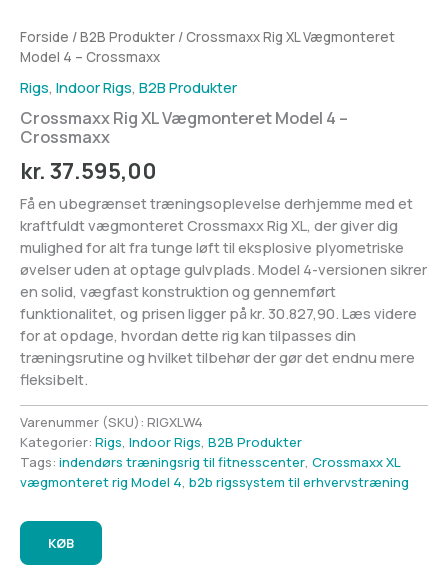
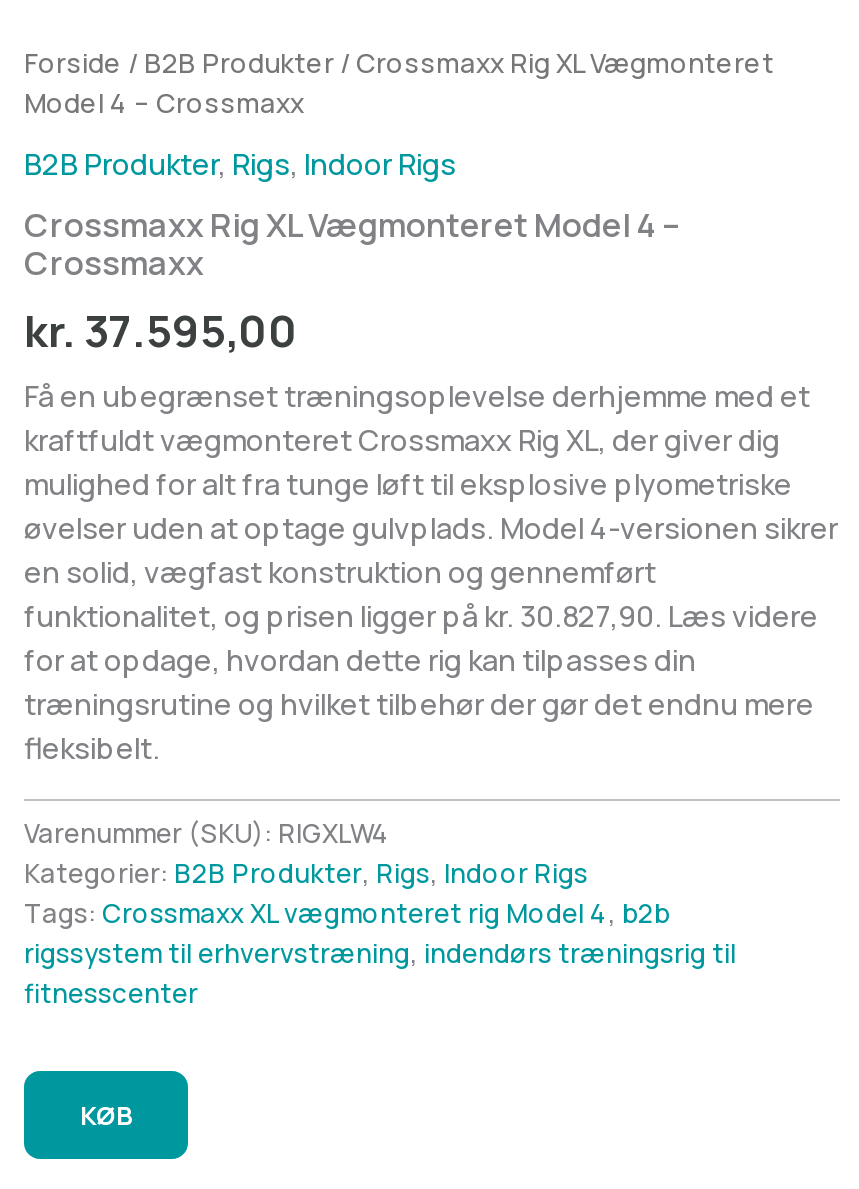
- Rigs, Indoor Rigs, B2B Produkter
+ B2B Produkter, Rigs, Indoor Rigs

- Kategorier: Rigs, Indoor Rigs, B2B Produkter
- Tags: indendørs træningsrig til fitnesscenter, Crossmaxx XL
- vægmonteret rig Model 4, b2b rigssystem til erhvervstræning
+ Kategorier: B2B Produkter, Rigs, Indoor Rigs
+ Tags: Crossmaxx XL vægmonteret rig Model 4, b2b
+ rigssystem til erhvervstræning, indendørs træningsrig til
+ fitnesscenter
